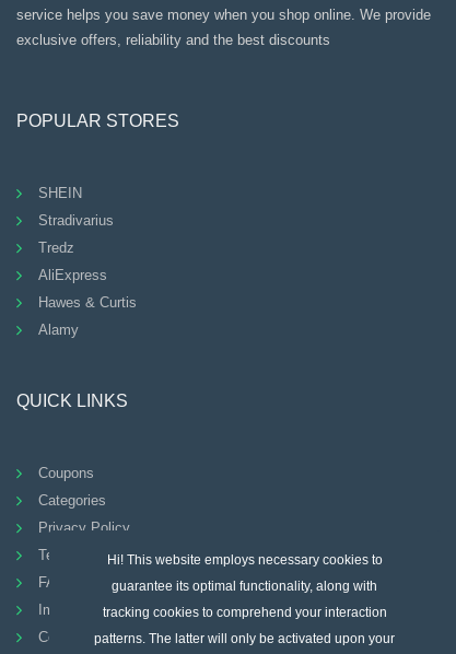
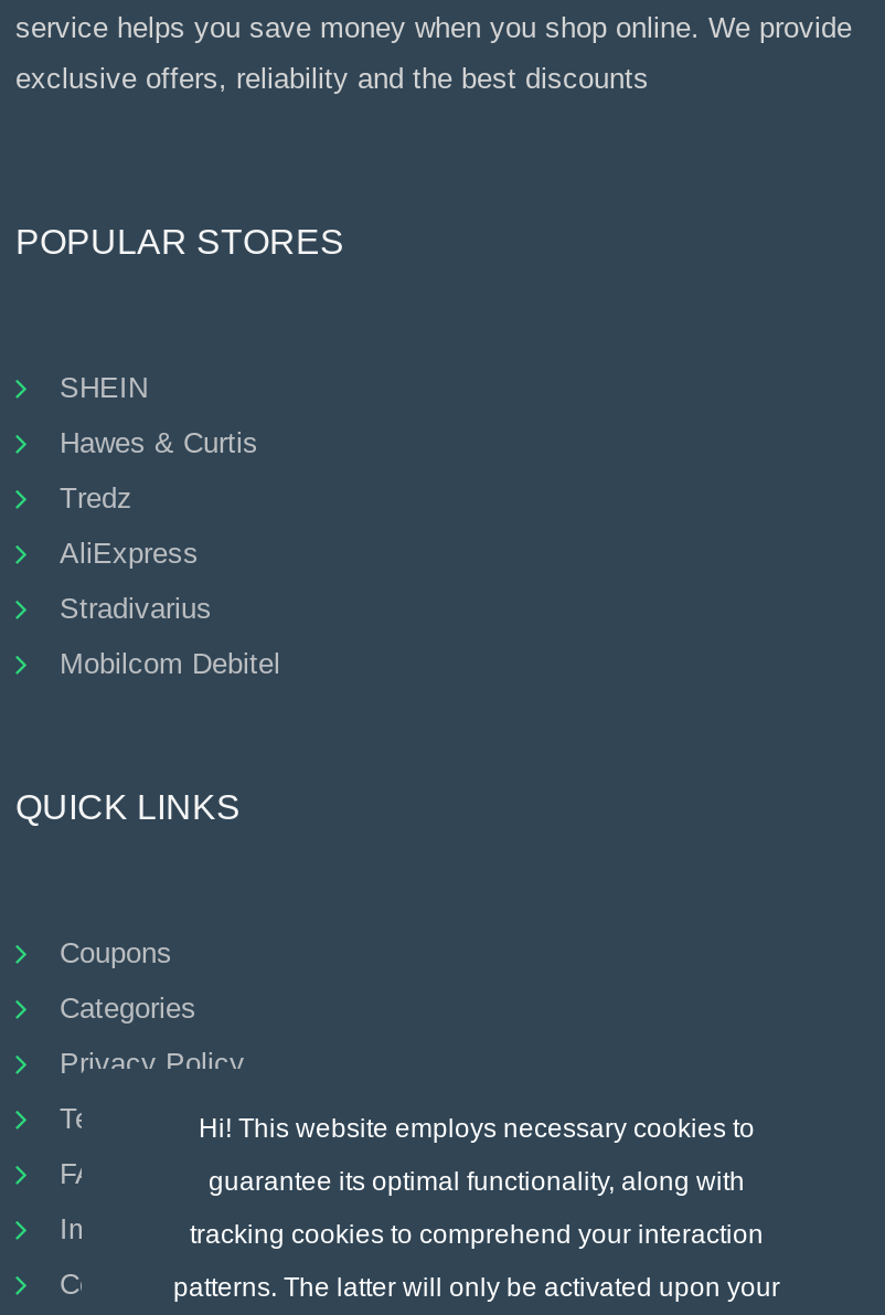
moved down: Stradivarius

moved up: Hawes & Curtis

- Alamy
+ Mobilcom Debitel
